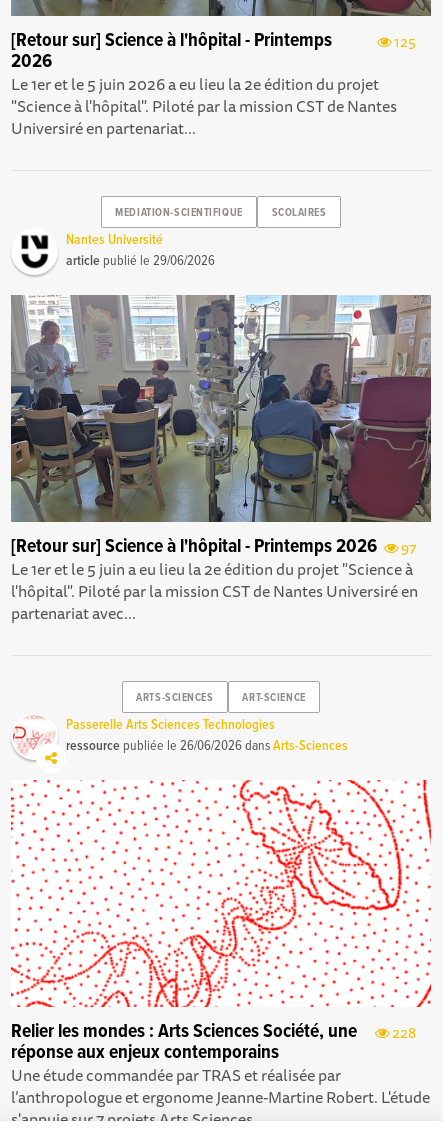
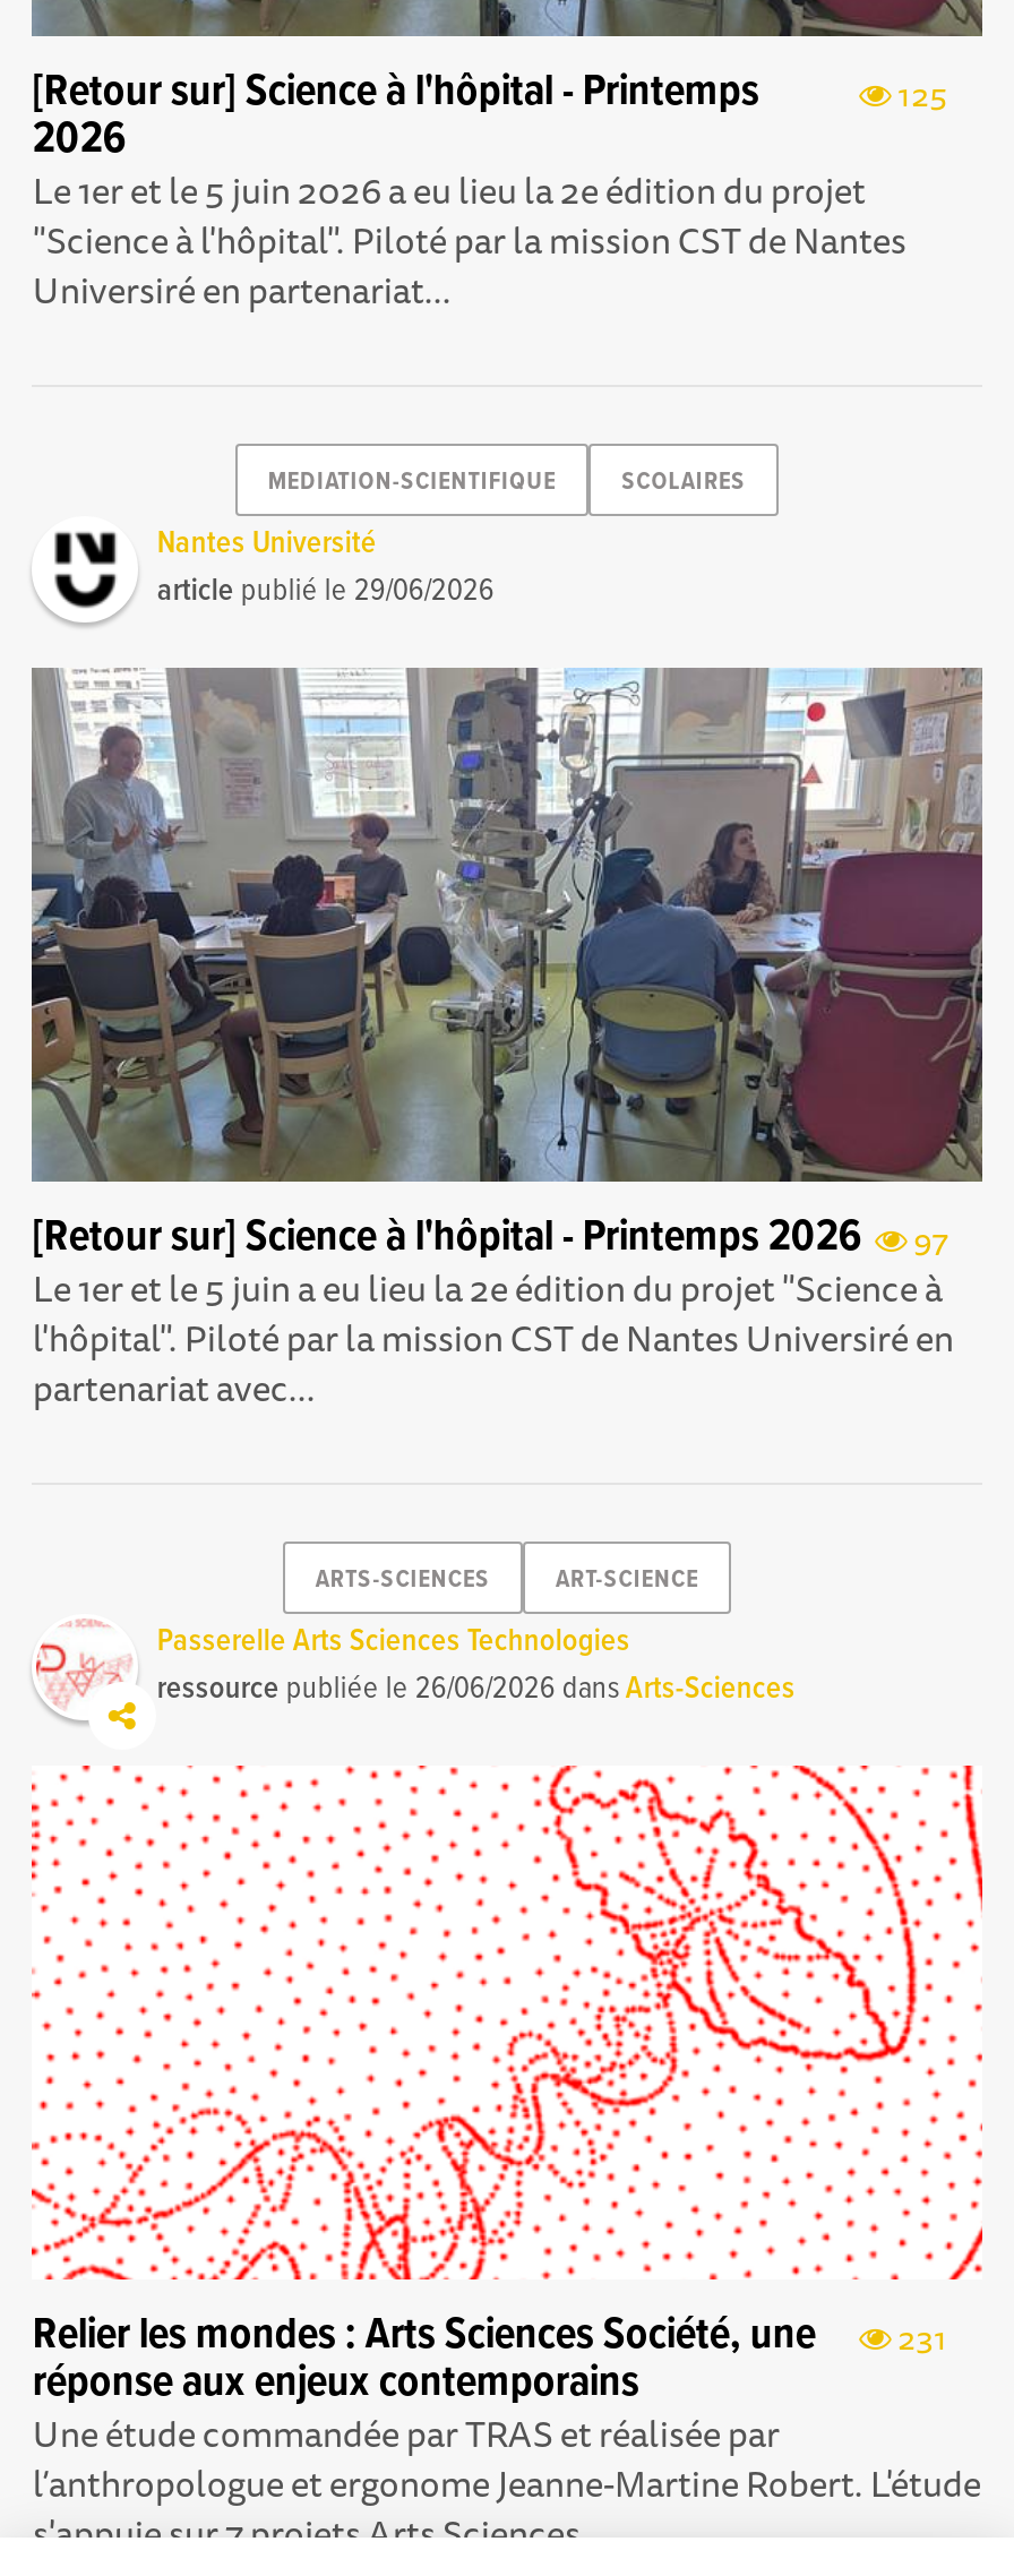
- Relier les mondes : Arts Sciences Société, une 228
+ Relier les mondes : Arts Sciences Société, une 231
